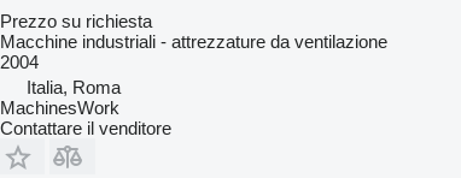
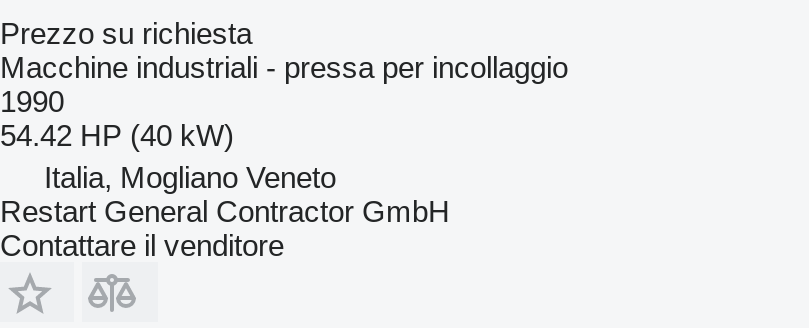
- Macchine industriali - attrezzature da ventilazione
- 2004
- Italia, Roma
- MachinesWork
+ Macchine industriali - pressa per incollaggio
+ 1990
+ 54.42 HP (40 kW)
+ Italia, Mogliano Veneto
+ Restart General Contractor GmbH
